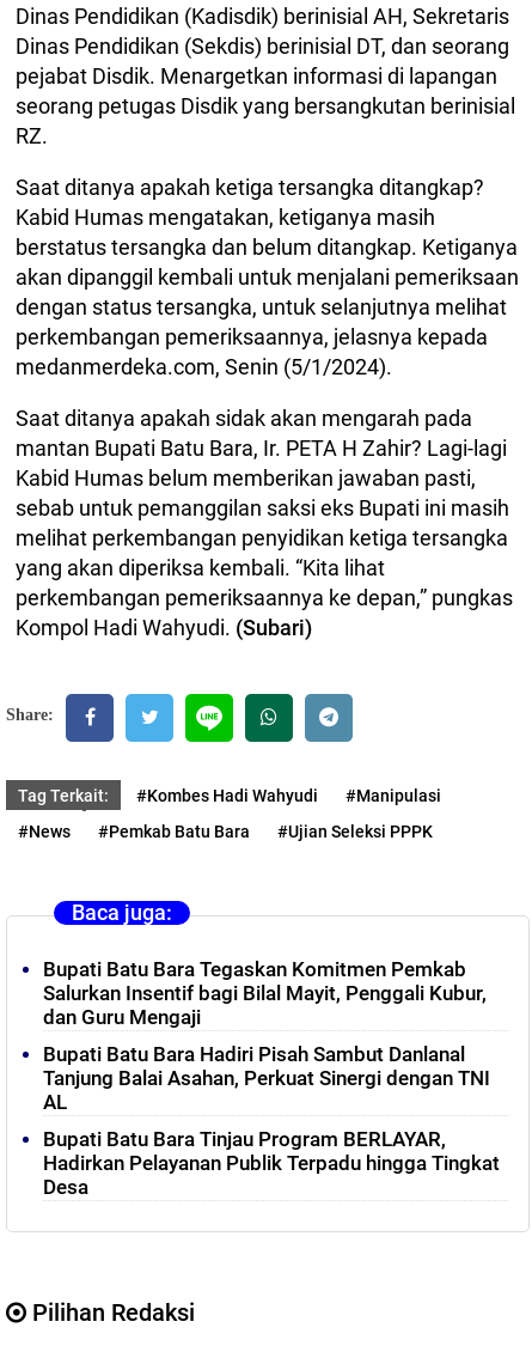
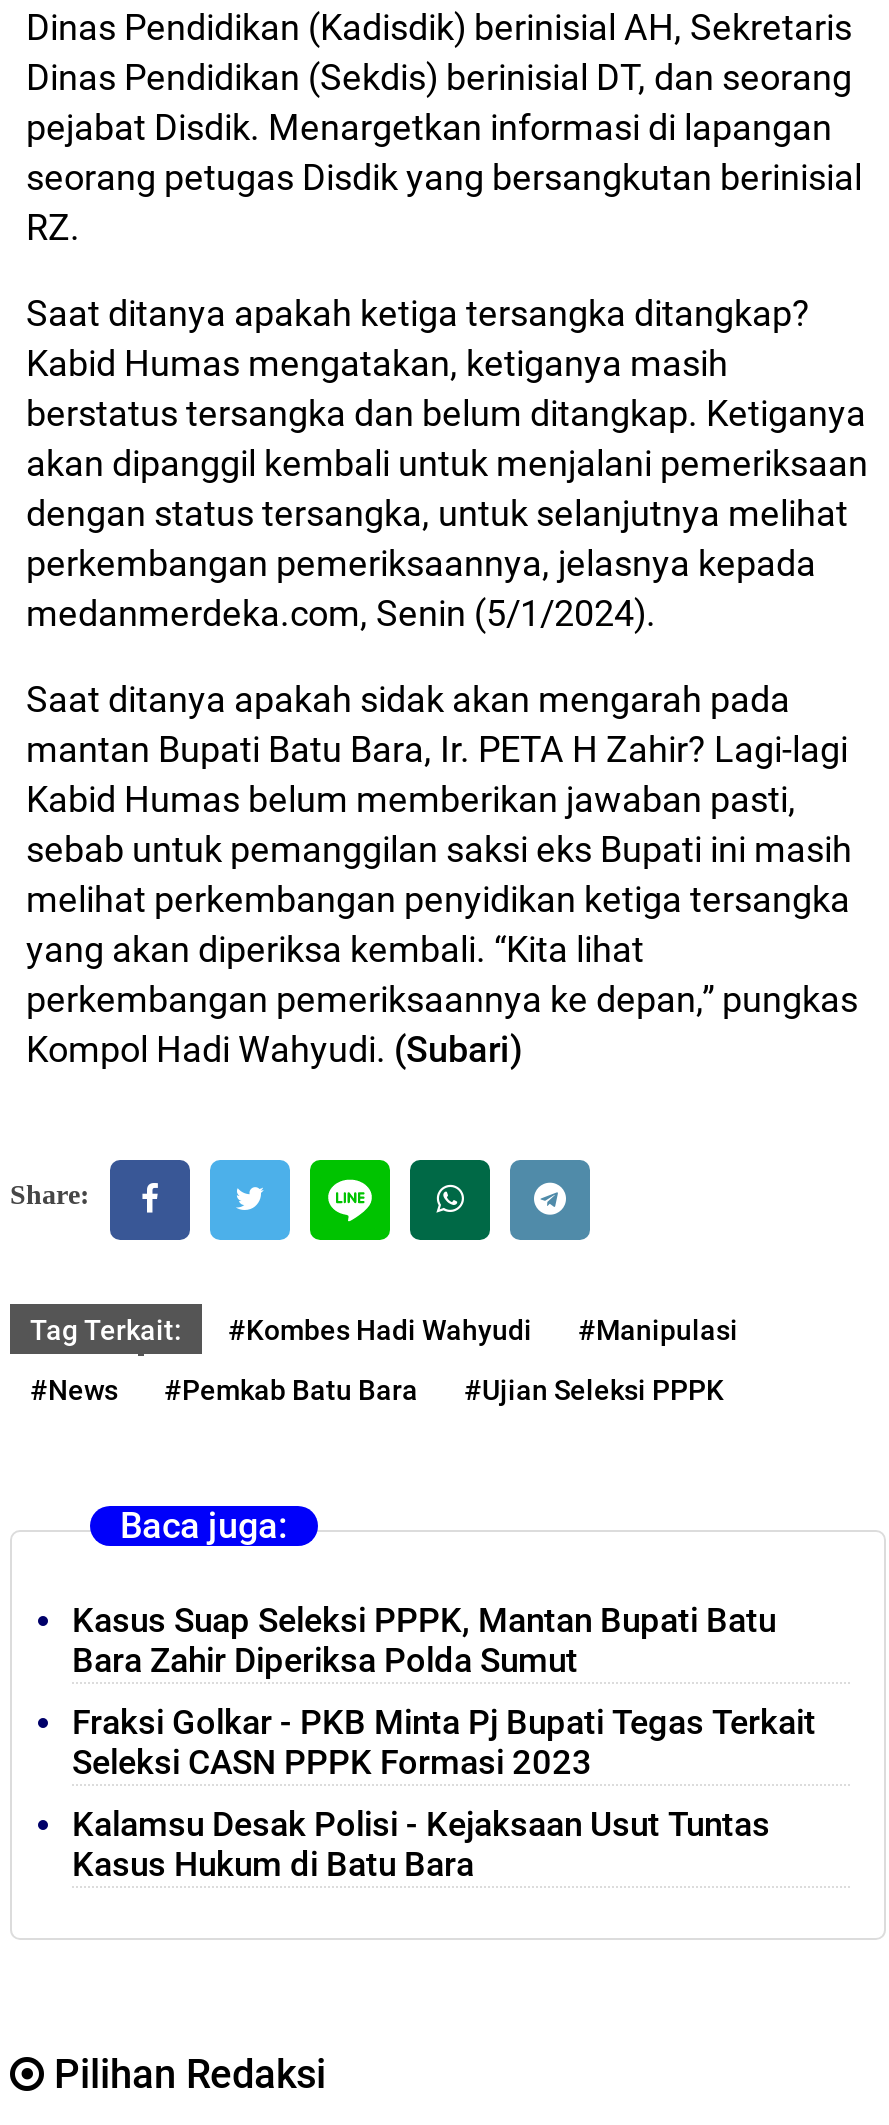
- Bupati Batu Bara Tegaskan Komitmen Pemkab
- Salurkan Insentif bagi Bilal Mayit, Penggali Kubur,
- dan Guru Mengaji
+ Kasus Suap Seleksi PPPK, Mantan Bupati Batu
+ Bara Zahir Diperiksa Polda Sumut

- Bupati Batu Bara Hadiri Pisah Sambut Danlanal
- Tanjung Balai Asahan, Perkuat Sinergi dengan TNI
- AL
+ Fraksi Golkar - PKB Minta Pj Bupati Tegas Terkait
+ Seleksi CASN PPPK Formasi 2023

- Bupati Batu Bara Tinjau Program BERLAYAR,
- Hadirkan Pelayanan Publik Terpadu hingga Tingkat
- Desa
+ Kalamsu Desak Polisi - Kejaksaan Usut Tuntas
+ Kasus Hukum di Batu Bara
